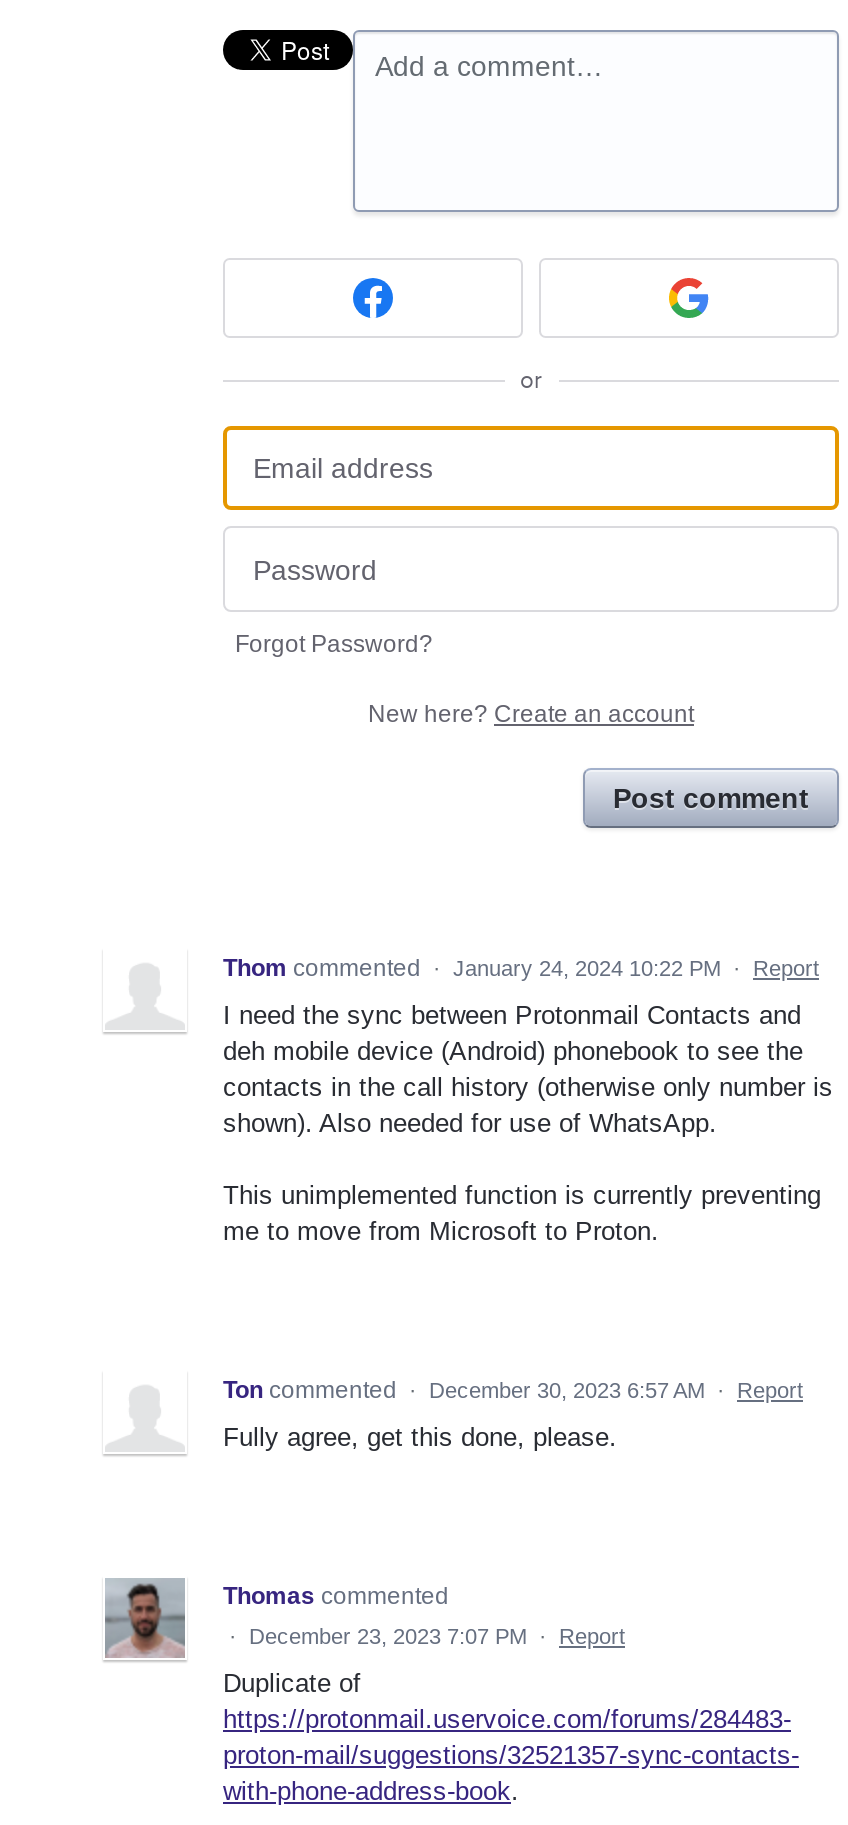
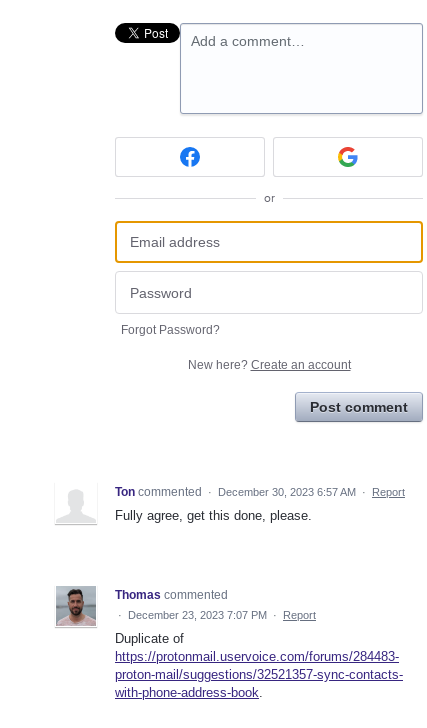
- Thom commented · January 24, 2024 10:22 PM · Report
- I need the sync between Protonmail Contacts and
- deh mobile device (Android) phonebook to see the
- contacts in the call history (otherwise only number is
- shown). Also needed for use of WhatsApp.
- This unimplemented function is currently preventing
- me to move from Microsoft to Proton.
